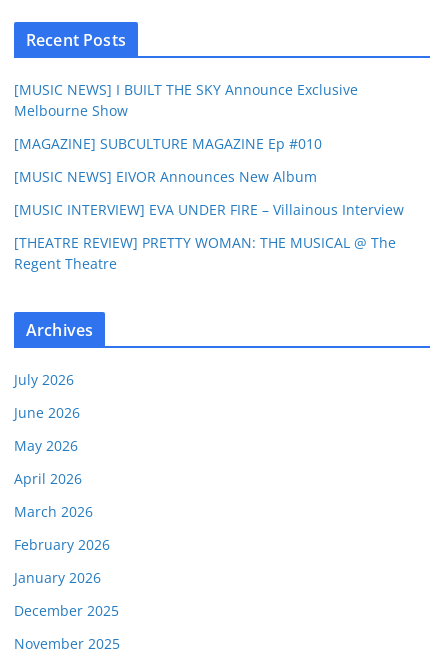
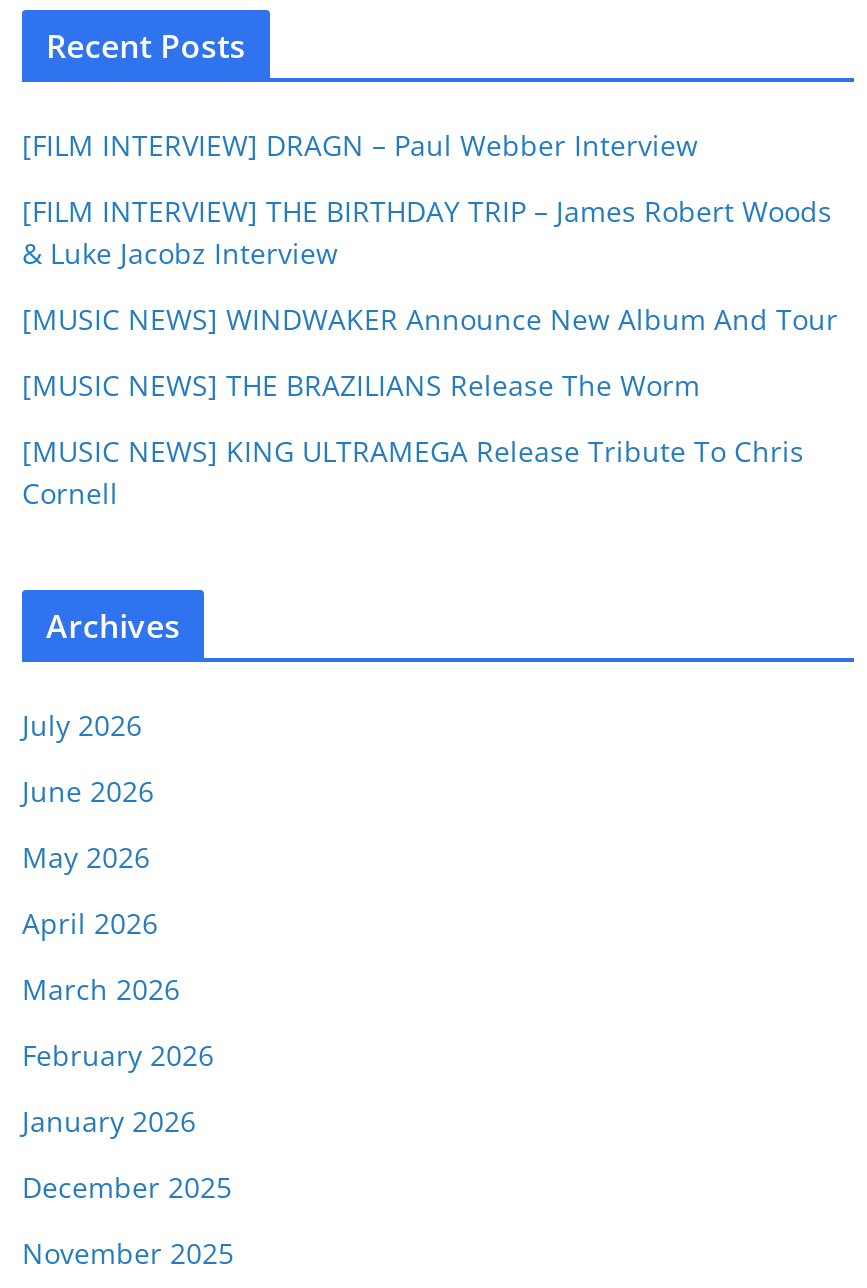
- [MUSIC NEWS] I BUILT THE SKY Announce Exclusive
- Melbourne Show
+ [FILM INTERVIEW] DRAGN – Paul Webber Interview

- [MAGAZINE] SUBCULTURE MAGAZINE Ep #010
+ [FILM INTERVIEW] THE BIRTHDAY TRIP – James Robert Woods
+ & Luke Jacobz Interview

- [MUSIC NEWS] EIVOR Announces New Album
+ [MUSIC NEWS] WINDWAKER Announce New Album And Tour

- [MUSIC INTERVIEW] EVA UNDER FIRE – Villainous Interview
+ [MUSIC NEWS] THE BRAZILIANS Release The Worm

- [THEATRE REVIEW] PRETTY WOMAN: THE MUSICAL @ The
- Regent Theatre
+ [MUSIC NEWS] KING ULTRAMEGA Release Tribute To Chris
+ Cornell
